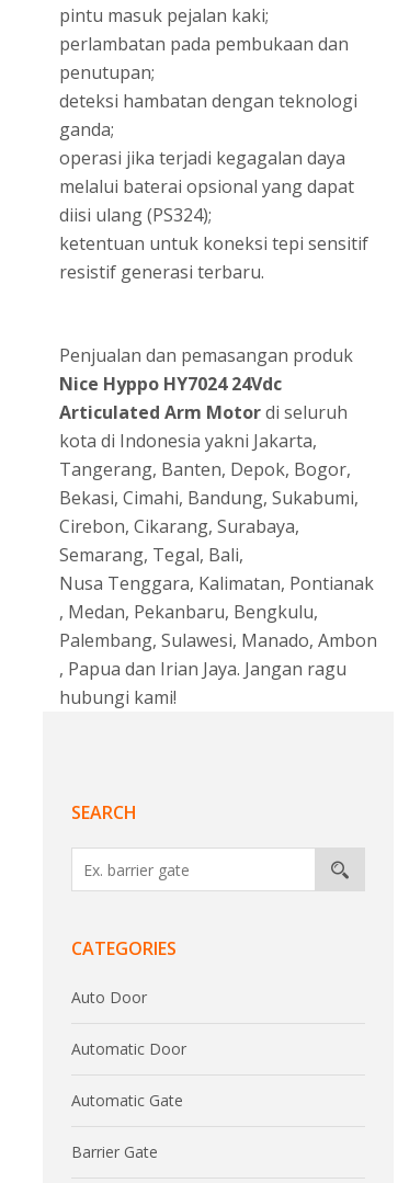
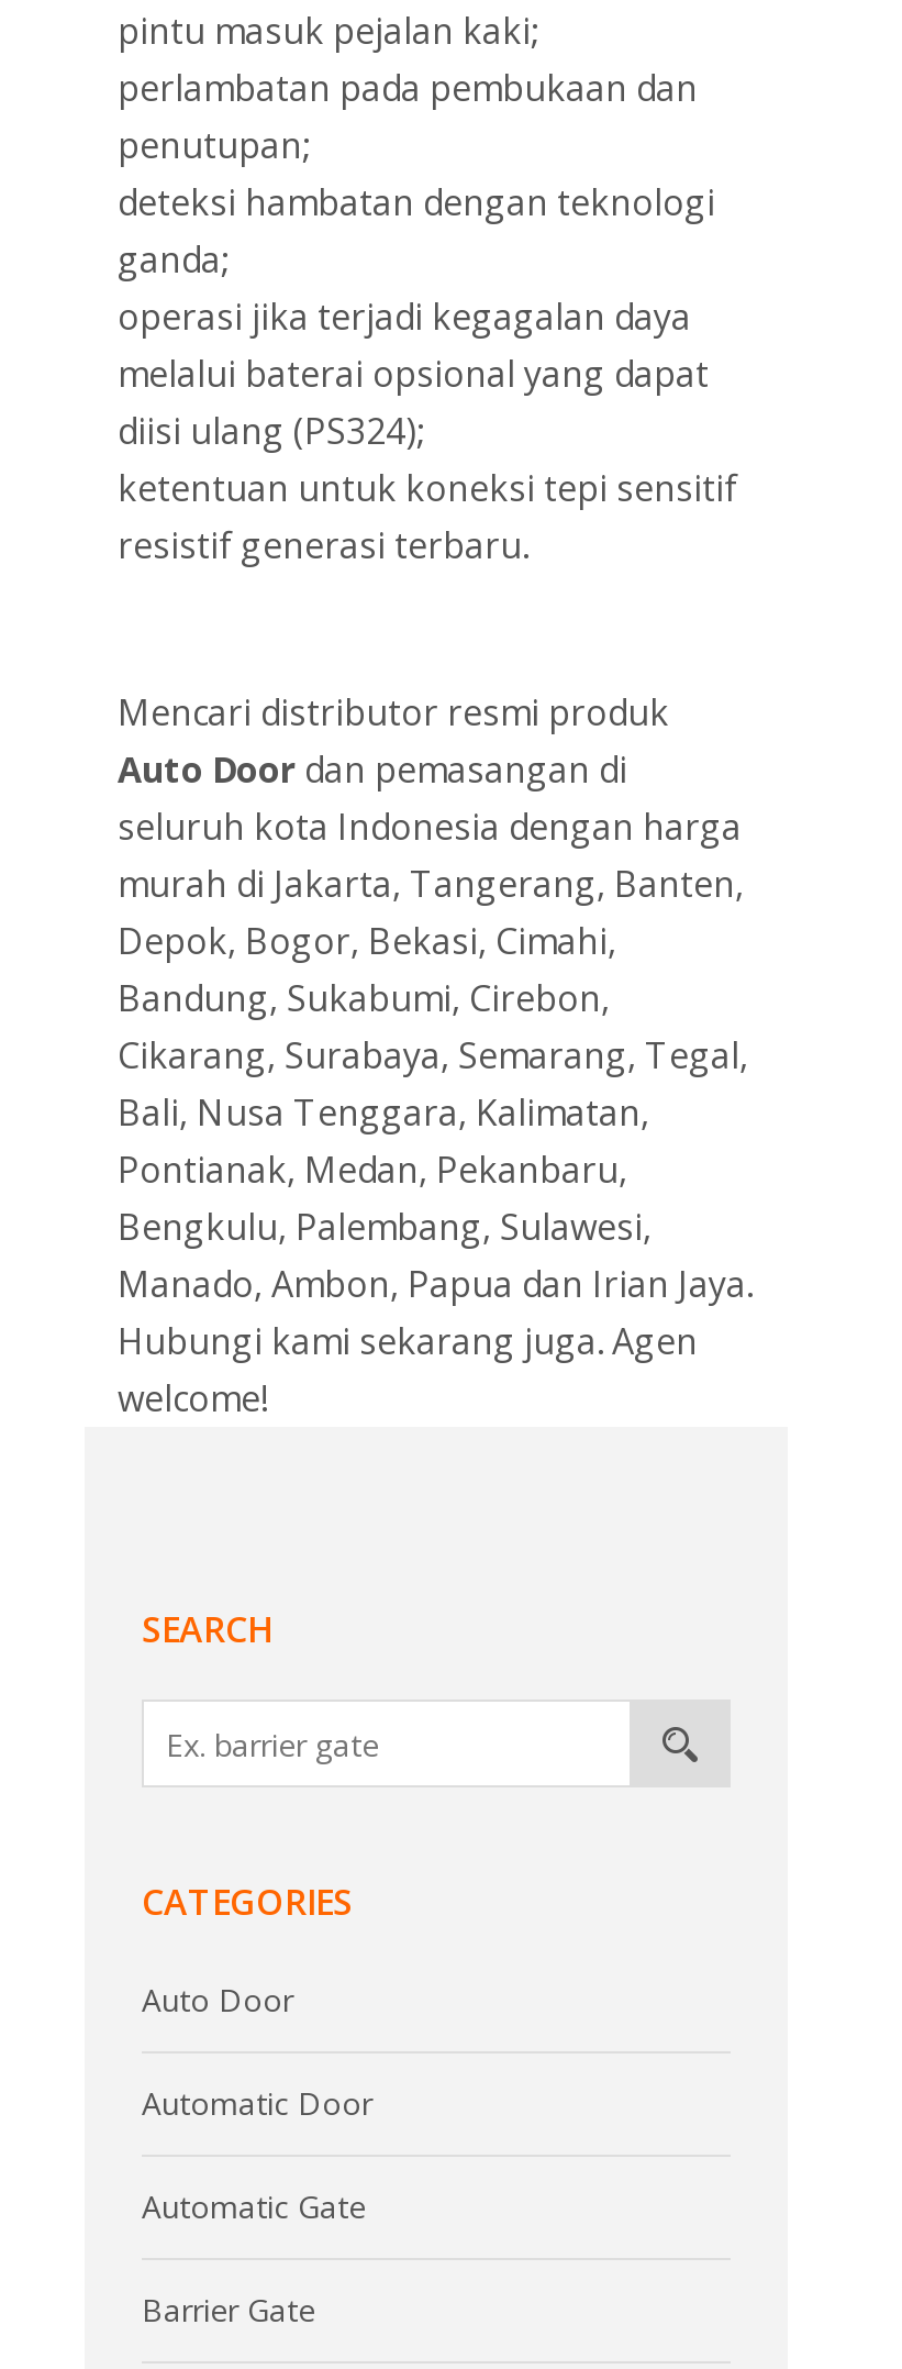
- Penjualan dan pemasangan produk
- Nice Hyppo HY7024 24Vdc
- Articulated Arm Motor di seluruh
- kota di Indonesia yakni Jakarta,
- Tangerang, Banten, Depok, Bogor,
- Bekasi, Cimahi, Bandung, Sukabumi,
- Cirebon, Cikarang, Surabaya,
- Semarang, Tegal, Bali,
- Nusa Tenggara, Kalimatan, Pontianak
- , Medan, Pekanbaru, Bengkulu,
- Palembang, Sulawesi, Manado, Ambon
- , Papua dan Irian Jaya. Jangan ragu
- hubungi kami!
+ Mencari distributor resmi produk
+ Auto Door dan pemasangan di
+ seluruh kota Indonesia dengan harga
+ murah di Jakarta, Tangerang, Banten,
+ Depok, Bogor, Bekasi, Cimahi,
+ Bandung, Sukabumi, Cirebon,
+ Cikarang, Surabaya, Semarang, Tegal,
+ Bali, Nusa Tenggara, Kalimatan,
+ Pontianak, Medan, Pekanbaru,
+ Bengkulu, Palembang, Sulawesi,
+ Manado, Ambon, Papua dan Irian Jaya.
+ Hubungi kami sekarang juga. Agen
+ welcome!
